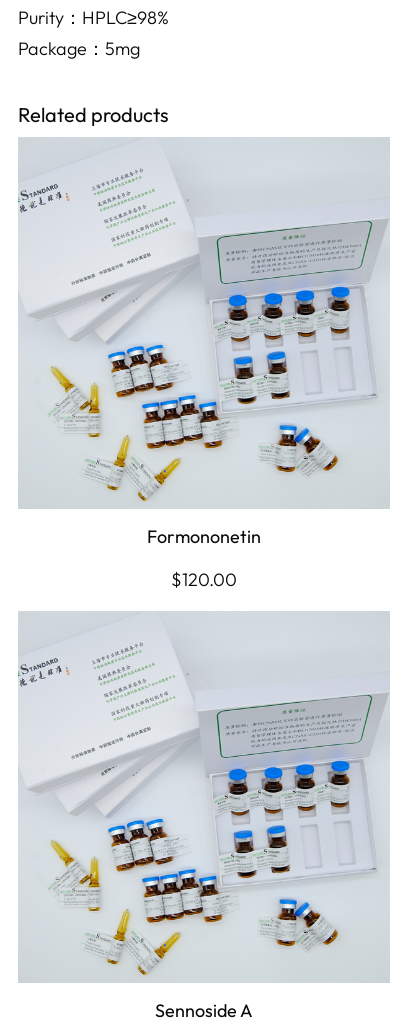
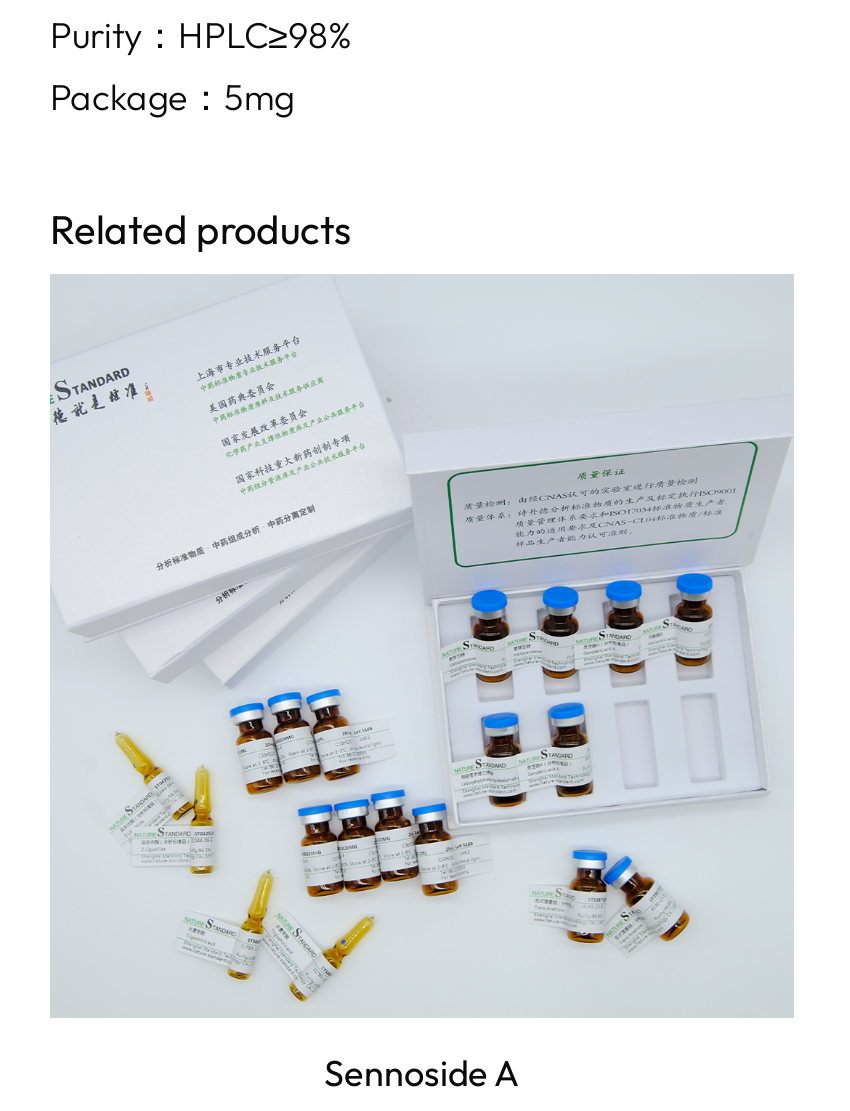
- Formononetin
- $120.00
